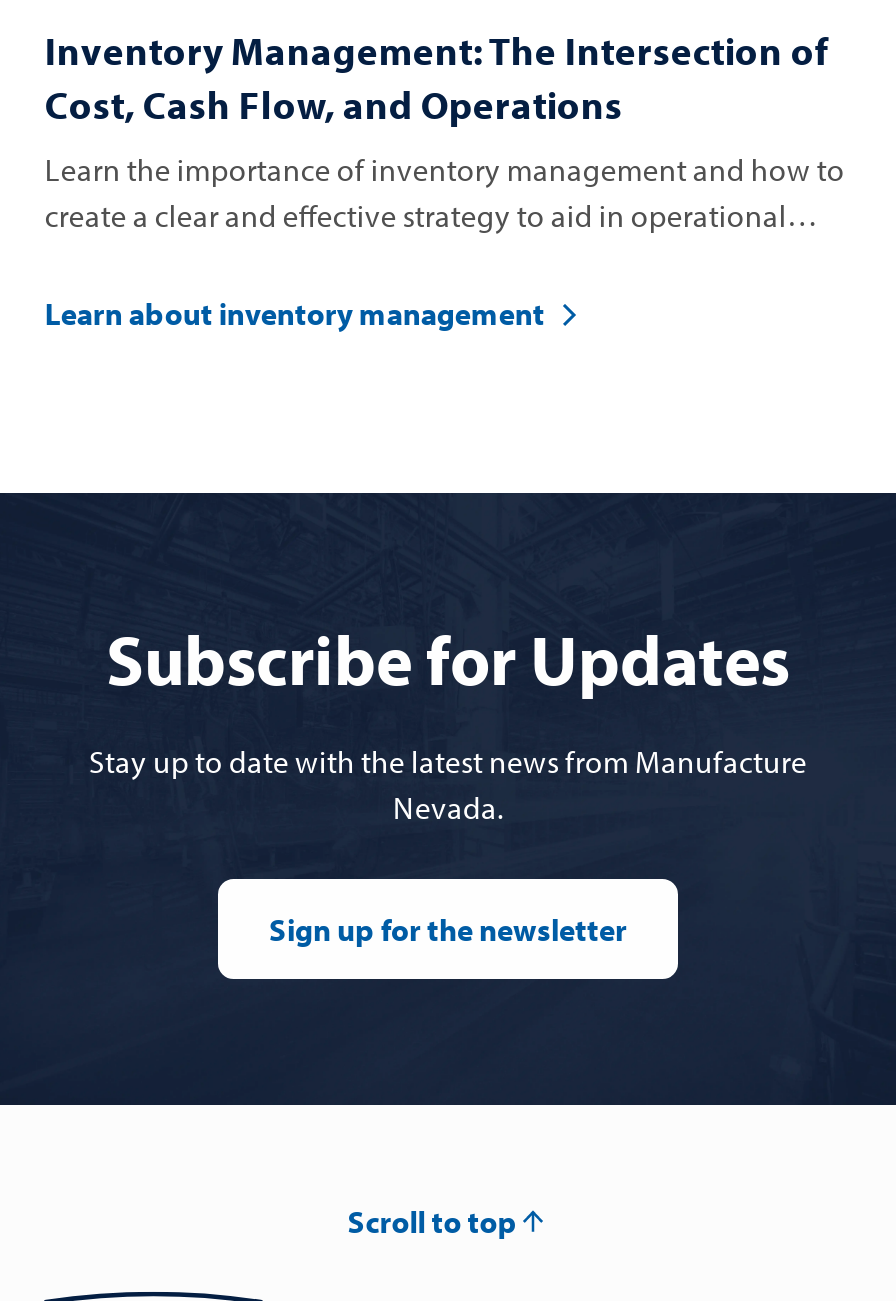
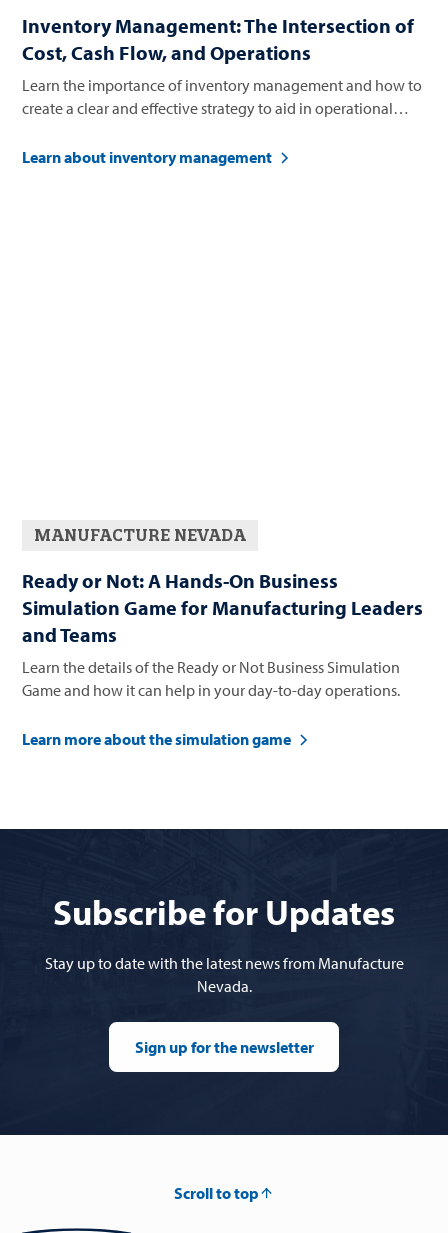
+ MANUFACTURE NEVADA
+ Ready or Not: A Hands-On Business
+ Simulation Game for Manufacturing Leaders
+ and Teams
+ Learn the details of the Ready or Not Business Simulation
+ Game and how it can help in your day-to-day operations.
+ Learn more about the simulation game
